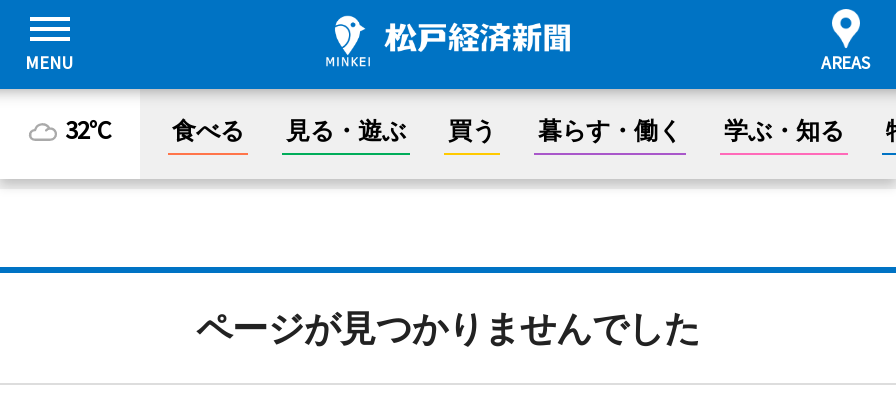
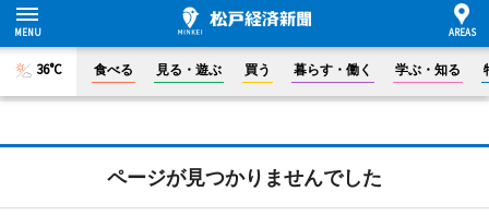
- 32°C
+ 36°C
